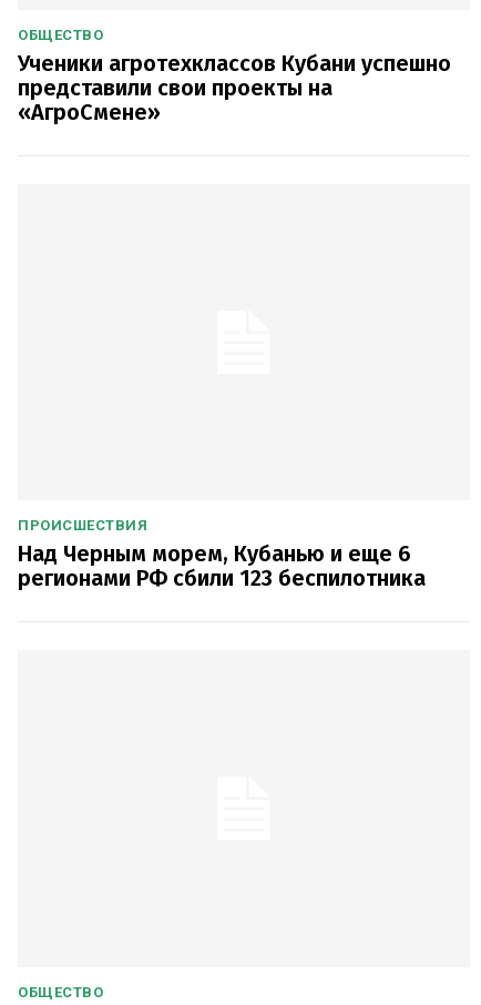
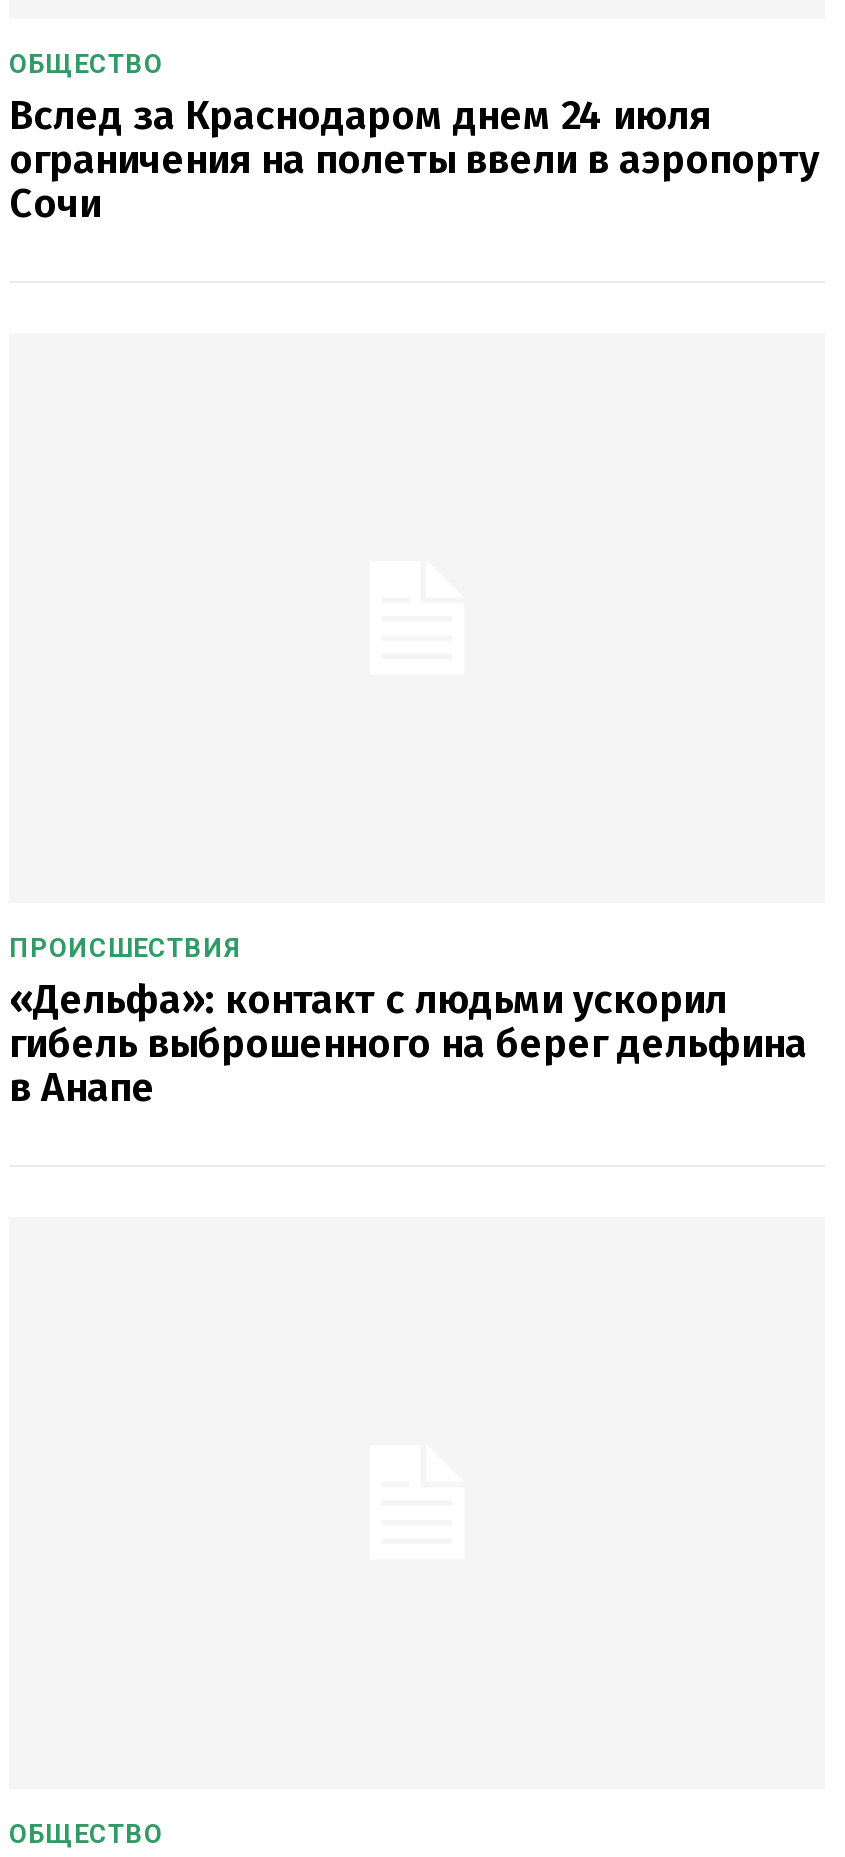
- Ученики агротехклассов Кубани успешно
- представили свои проекты на
- «АгроСмене»
+ Вслед за Краснодаром днем 24 июля
+ ограничения на полеты ввели в аэропорту
+ Сочи

- Над Черным морем, Кубанью и еще 6
- регионами РФ сбили 123 беспилотника
+ «Дельфа»: контакт с людьми ускорил
+ гибель выброшенного на берег дельфина
+ в Анапе
